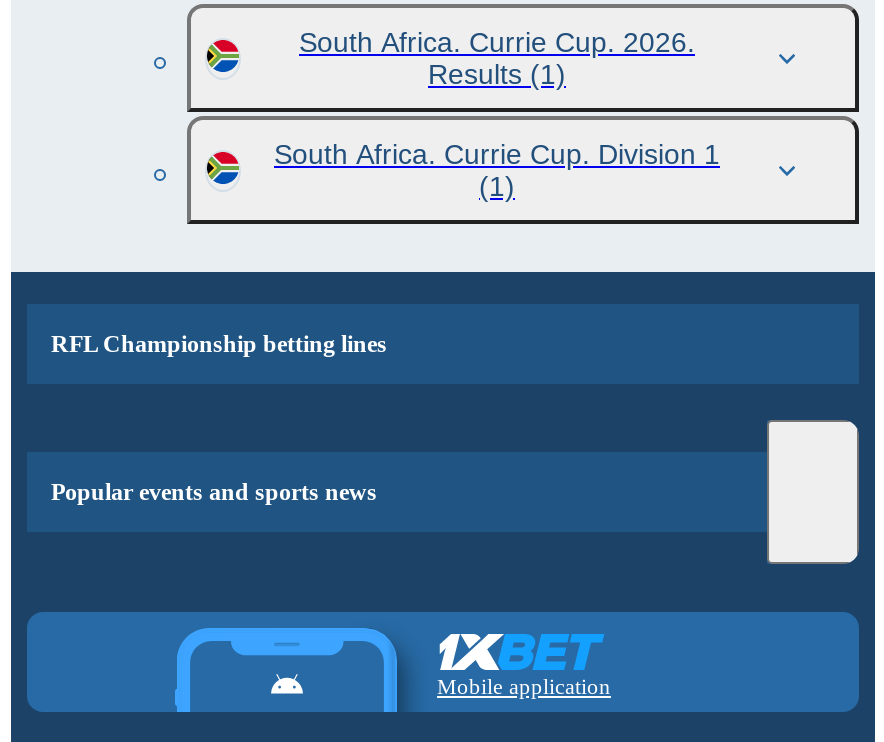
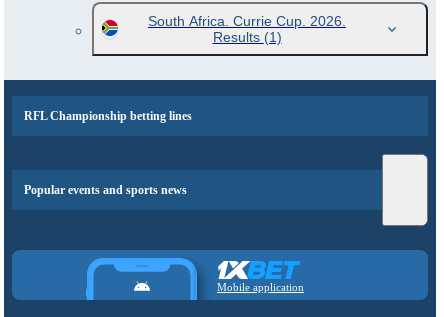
- South Africa. Currie Cup. Division 1
- (1)
